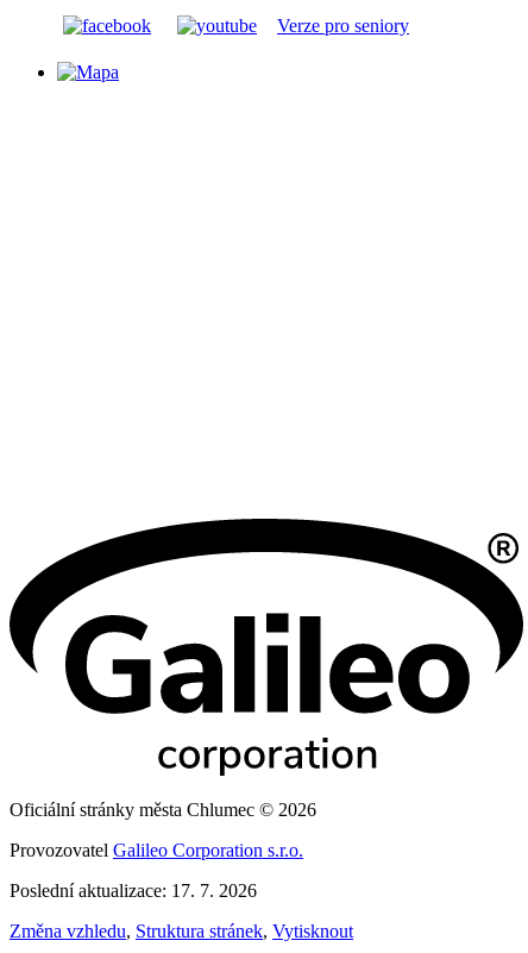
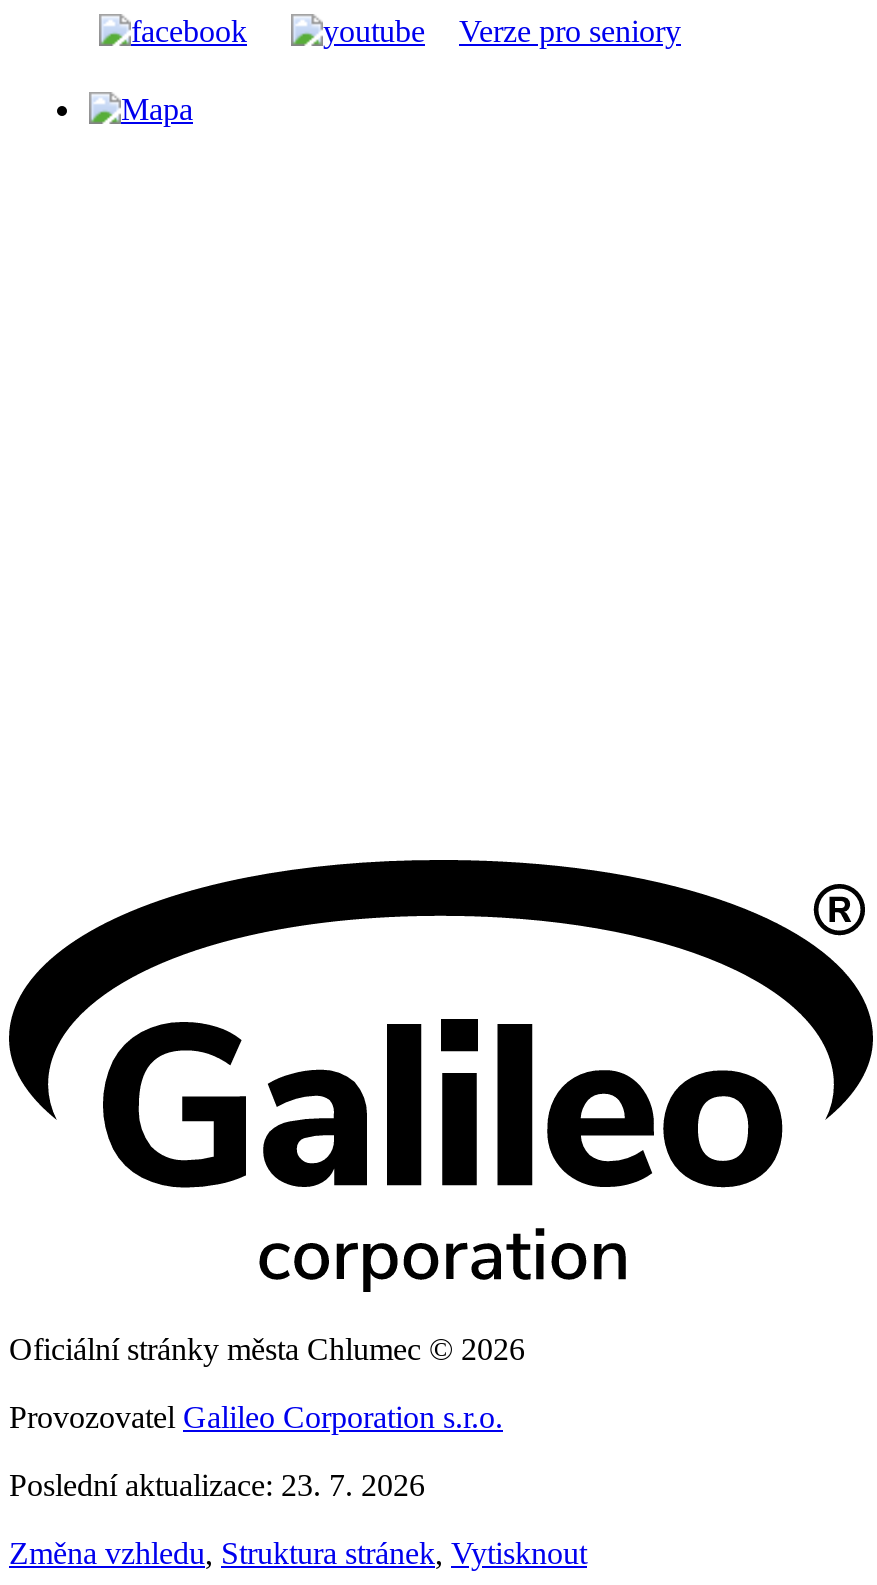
- Poslední aktualizace: 17. 7. 2026
+ Poslední aktualizace: 23. 7. 2026
